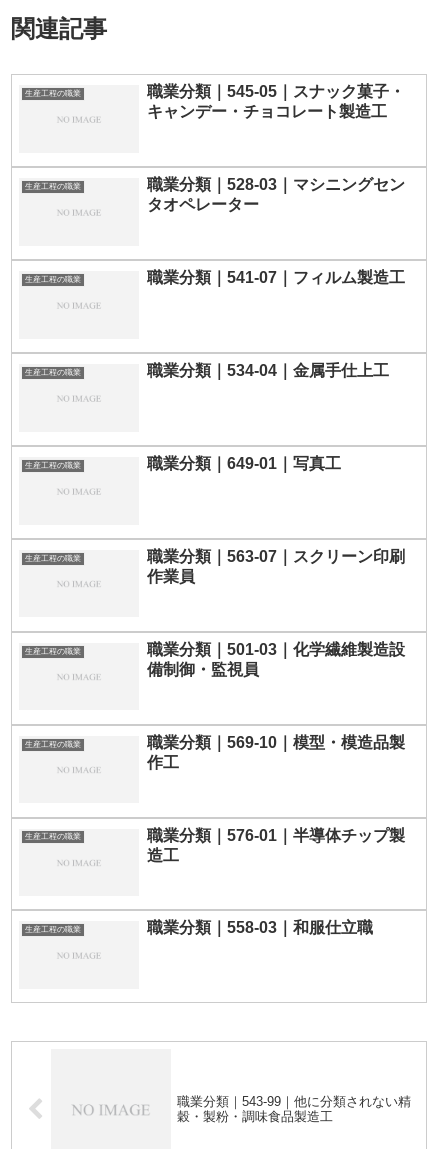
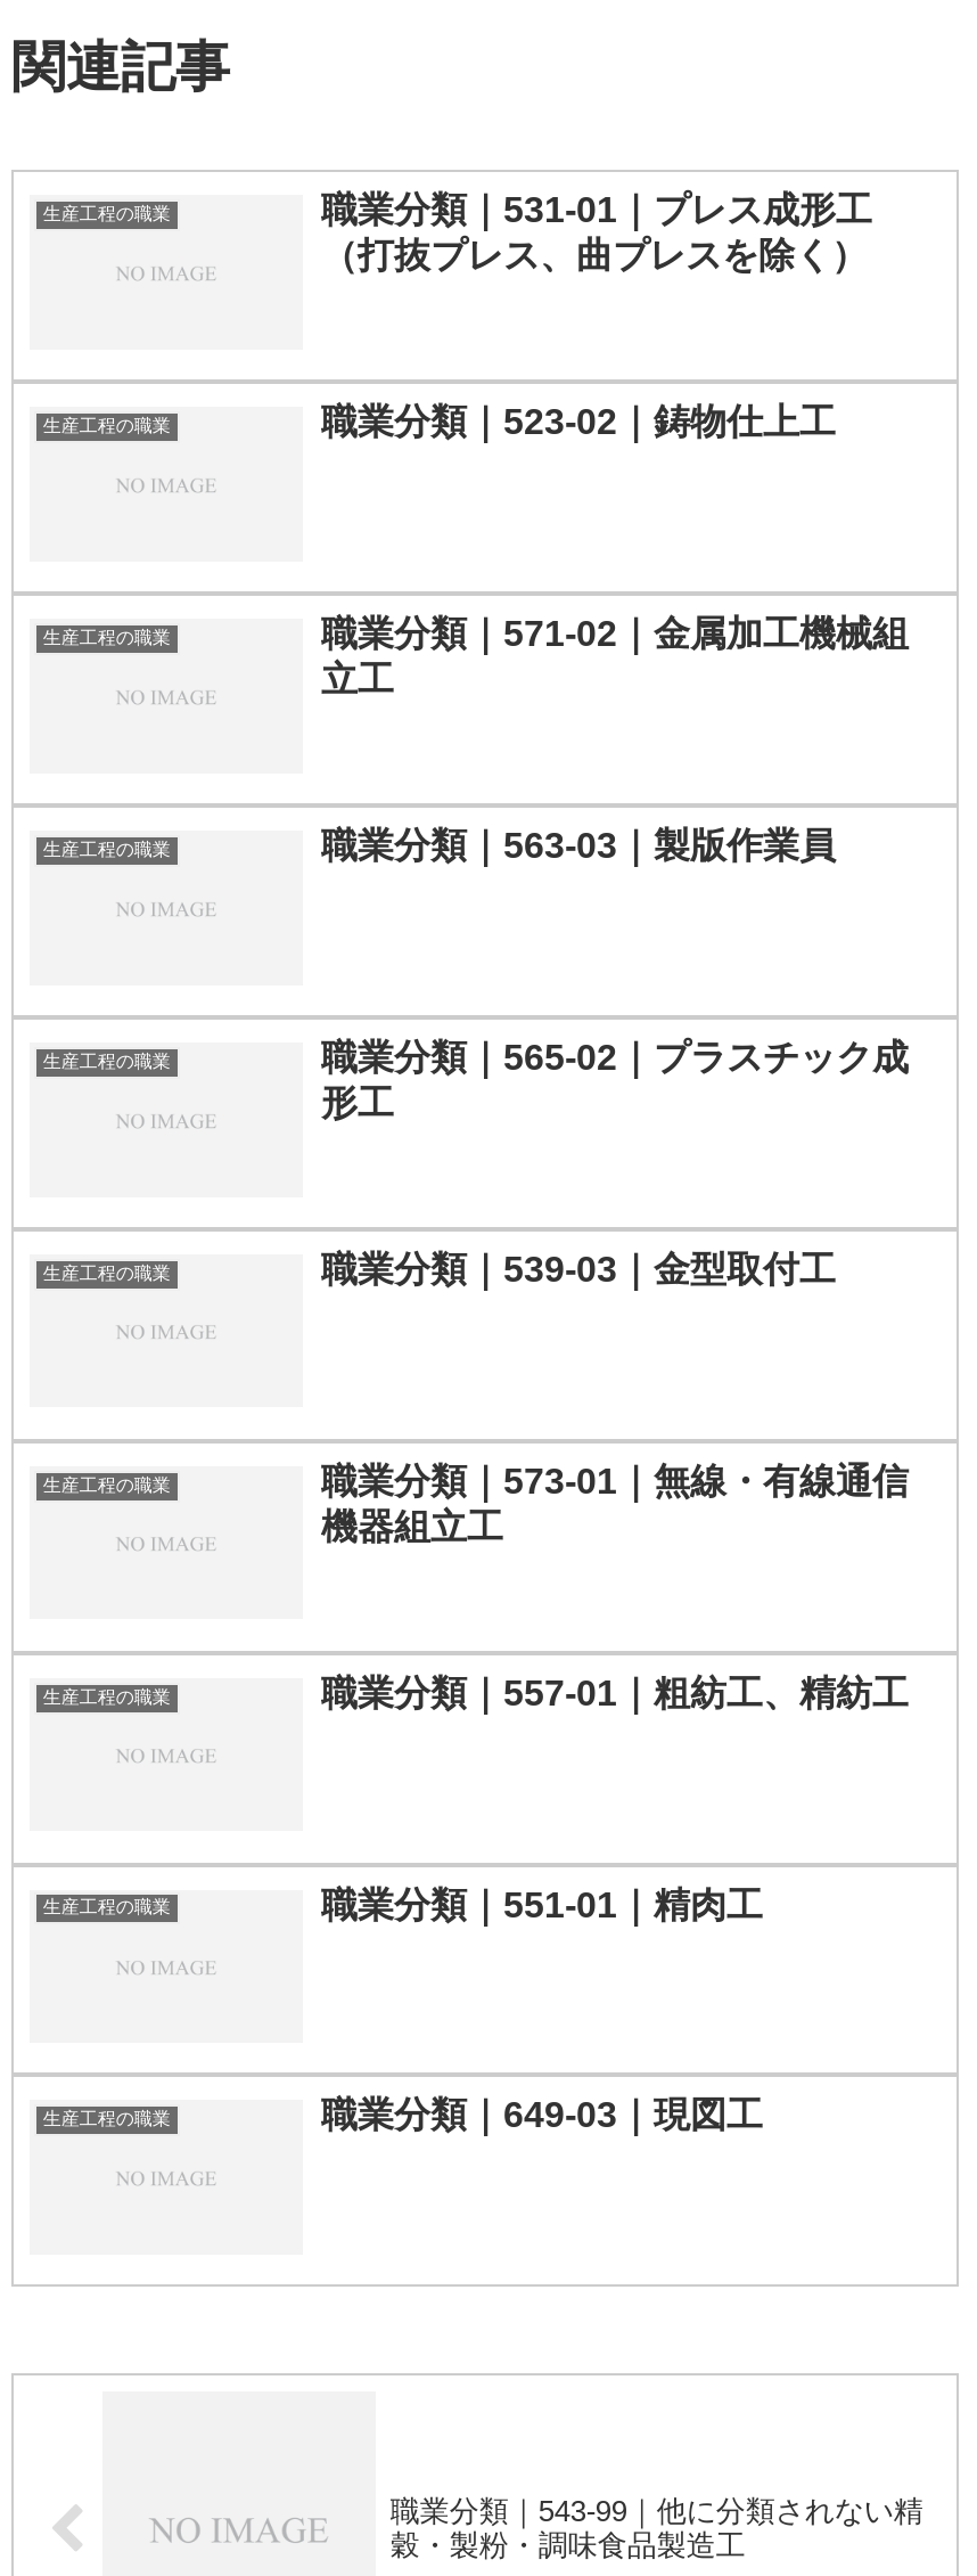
- 職業分類｜545-05｜スナック菓子・
- キャンデー・チョコレート製造工
+ 職業分類｜531-01｜プレス成形工
+ （打抜プレス、曲プレスを除く）

- 職業分類｜528-03｜マシニングセン
- タオペレーター
+ 職業分類｜523-02｜鋳物仕上工

- 職業分類｜541-07｜フィルム製造工
+ 職業分類｜571-02｜金属加工機械組
+ 立工

- 職業分類｜534-04｜金属手仕上工
+ 職業分類｜563-03｜製版作業員

- 職業分類｜649-01｜写真工
+ 職業分類｜565-02｜プラスチック成
+ 形工

- 職業分類｜563-07｜スクリーン印刷
- 作業員
+ 職業分類｜539-03｜金型取付工

- 職業分類｜501-03｜化学繊維製造設
- 備制御・監視員
+ 職業分類｜573-01｜無線・有線通信
+ 機器組立工

- 職業分類｜569-10｜模型・模造品製
- 作工
+ 職業分類｜557-01｜粗紡工、精紡工

- 職業分類｜576-01｜半導体チップ製
- 造工
+ 職業分類｜551-01｜精肉工

- 職業分類｜558-03｜和服仕立職
+ 職業分類｜649-03｜現図工
